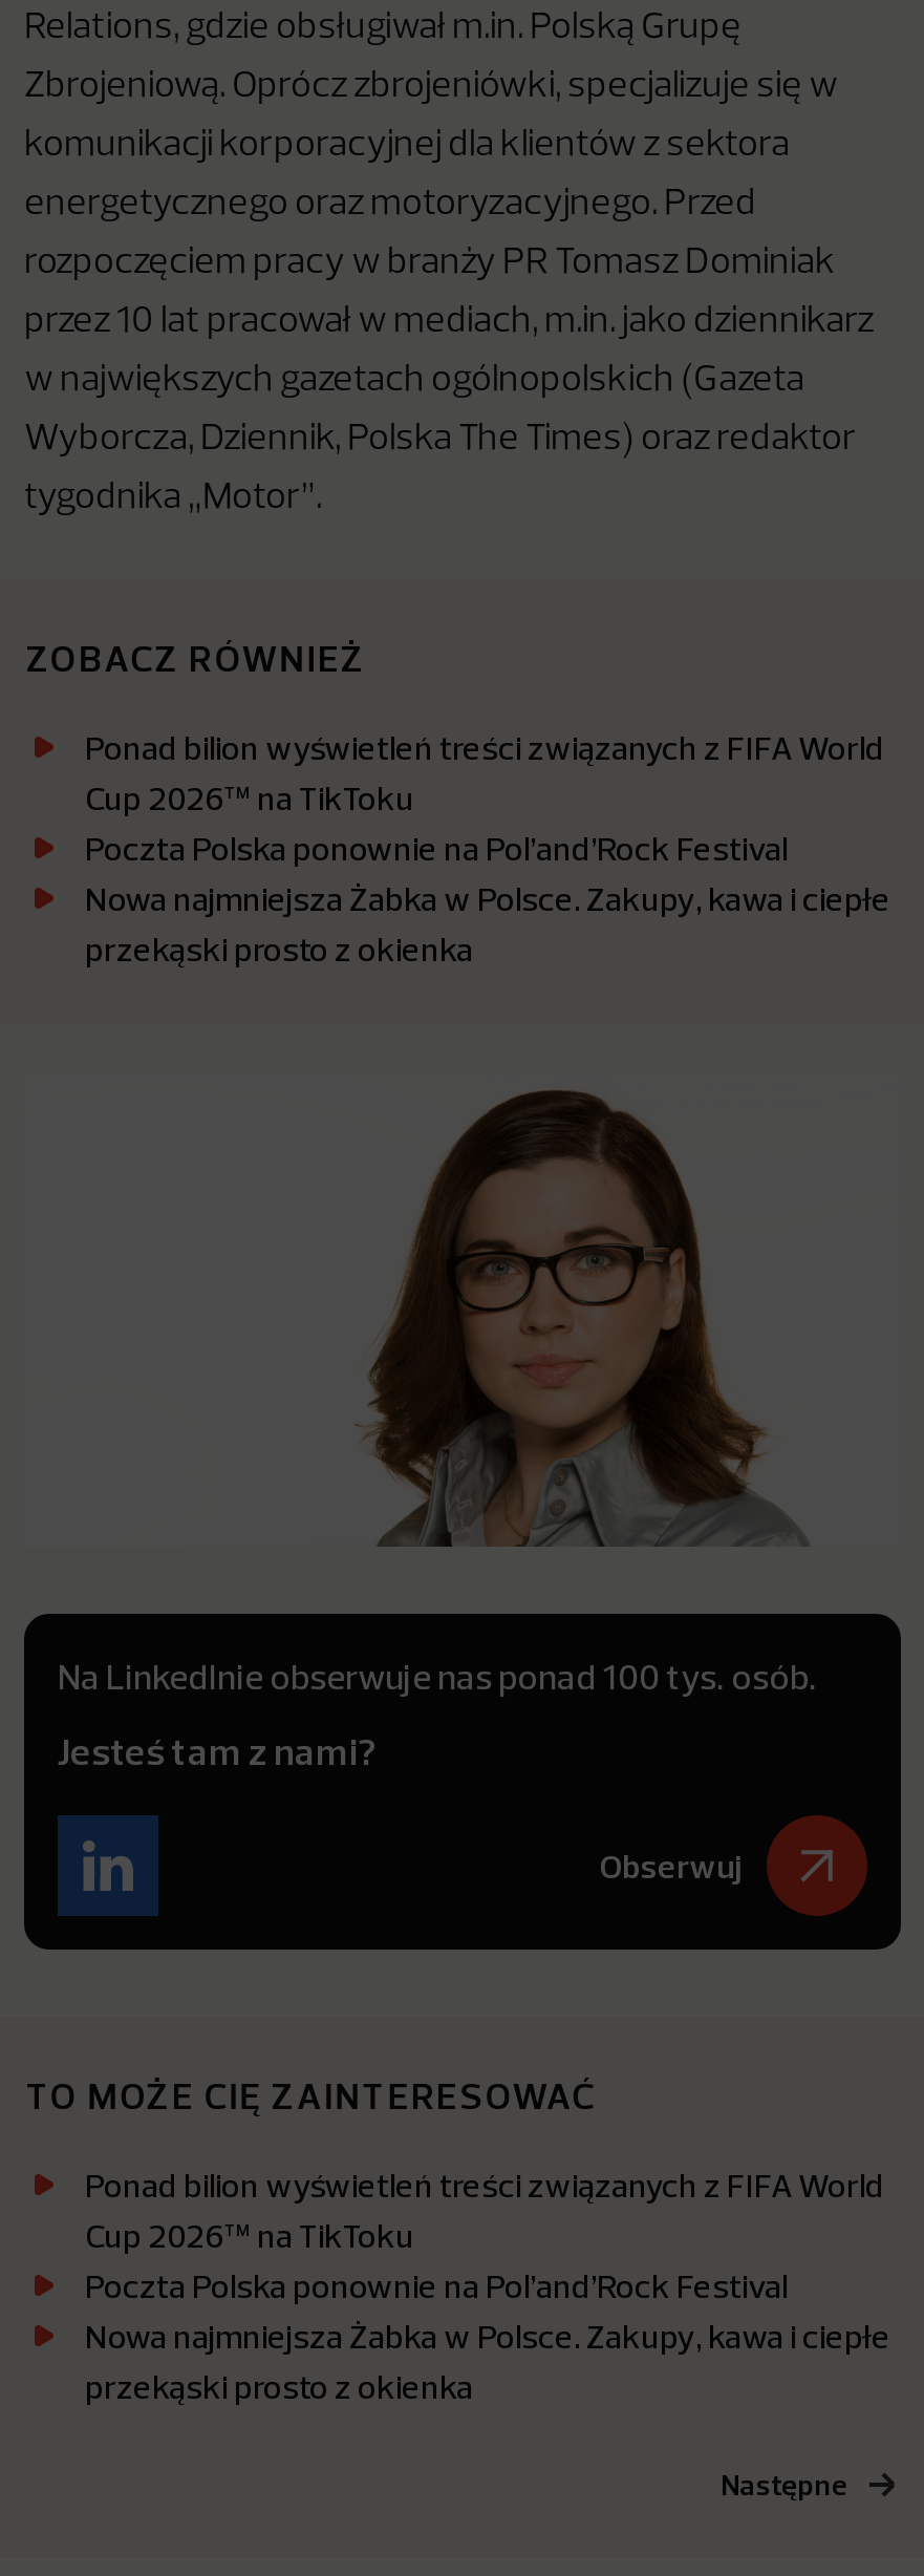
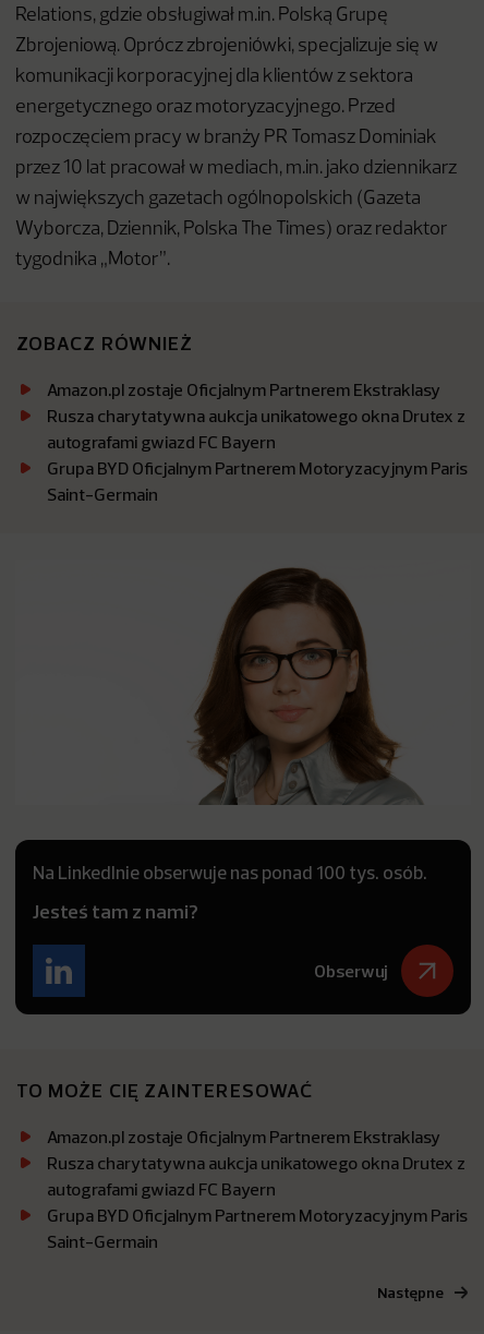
- Ponad bilion wyświetleń treści związanych z FIFA World
- Cup 2026™ na TikToku
- Poczta Polska ponownie na Pol’and’Rock Festival
- Nowa najmniejsza Żabka w Polsce. Zakupy, kawa i ciepłe
- przekąski prosto z okienka
+ Amazon.pl zostaje Oficjalnym Partnerem Ekstraklasy
+ Rusza charytatywna aukcja unikatowego okna Drutex z
+ autografami gwiazd FC Bayern
+ Grupa BYD Oficjalnym Partnerem Motoryzacyjnym Paris
+ Saint-Germain

- Ponad bilion wyświetleń treści związanych z FIFA World
- Cup 2026™ na TikToku
- Poczta Polska ponownie na Pol’and’Rock Festival
- Nowa najmniejsza Żabka w Polsce. Zakupy, kawa i ciepłe
- przekąski prosto z okienka
+ Amazon.pl zostaje Oficjalnym Partnerem Ekstraklasy
+ Rusza charytatywna aukcja unikatowego okna Drutex z
+ autografami gwiazd FC Bayern
+ Grupa BYD Oficjalnym Partnerem Motoryzacyjnym Paris
+ Saint-Germain
